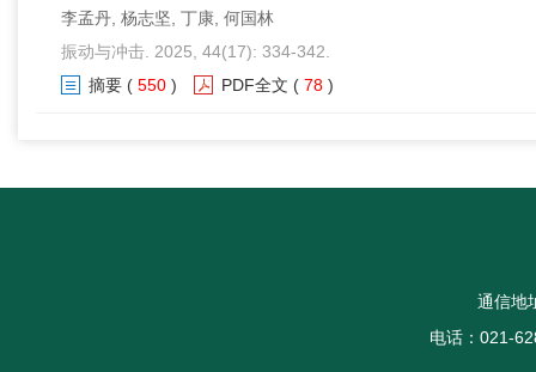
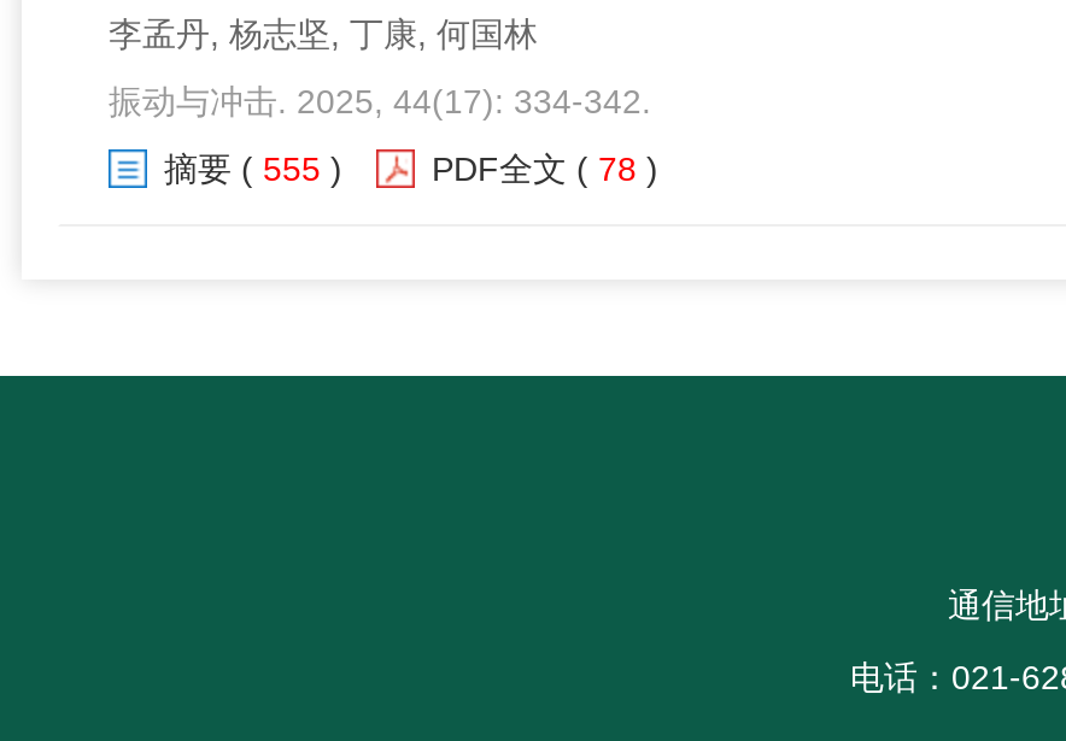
- 摘要( 550)
+ 摘要( 555)
